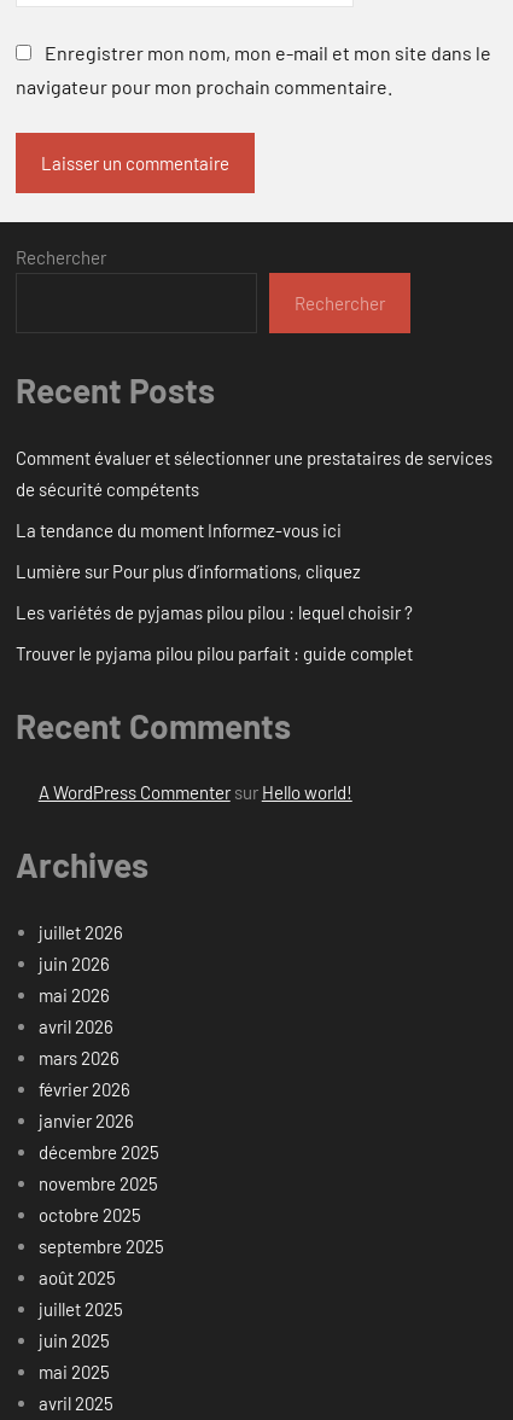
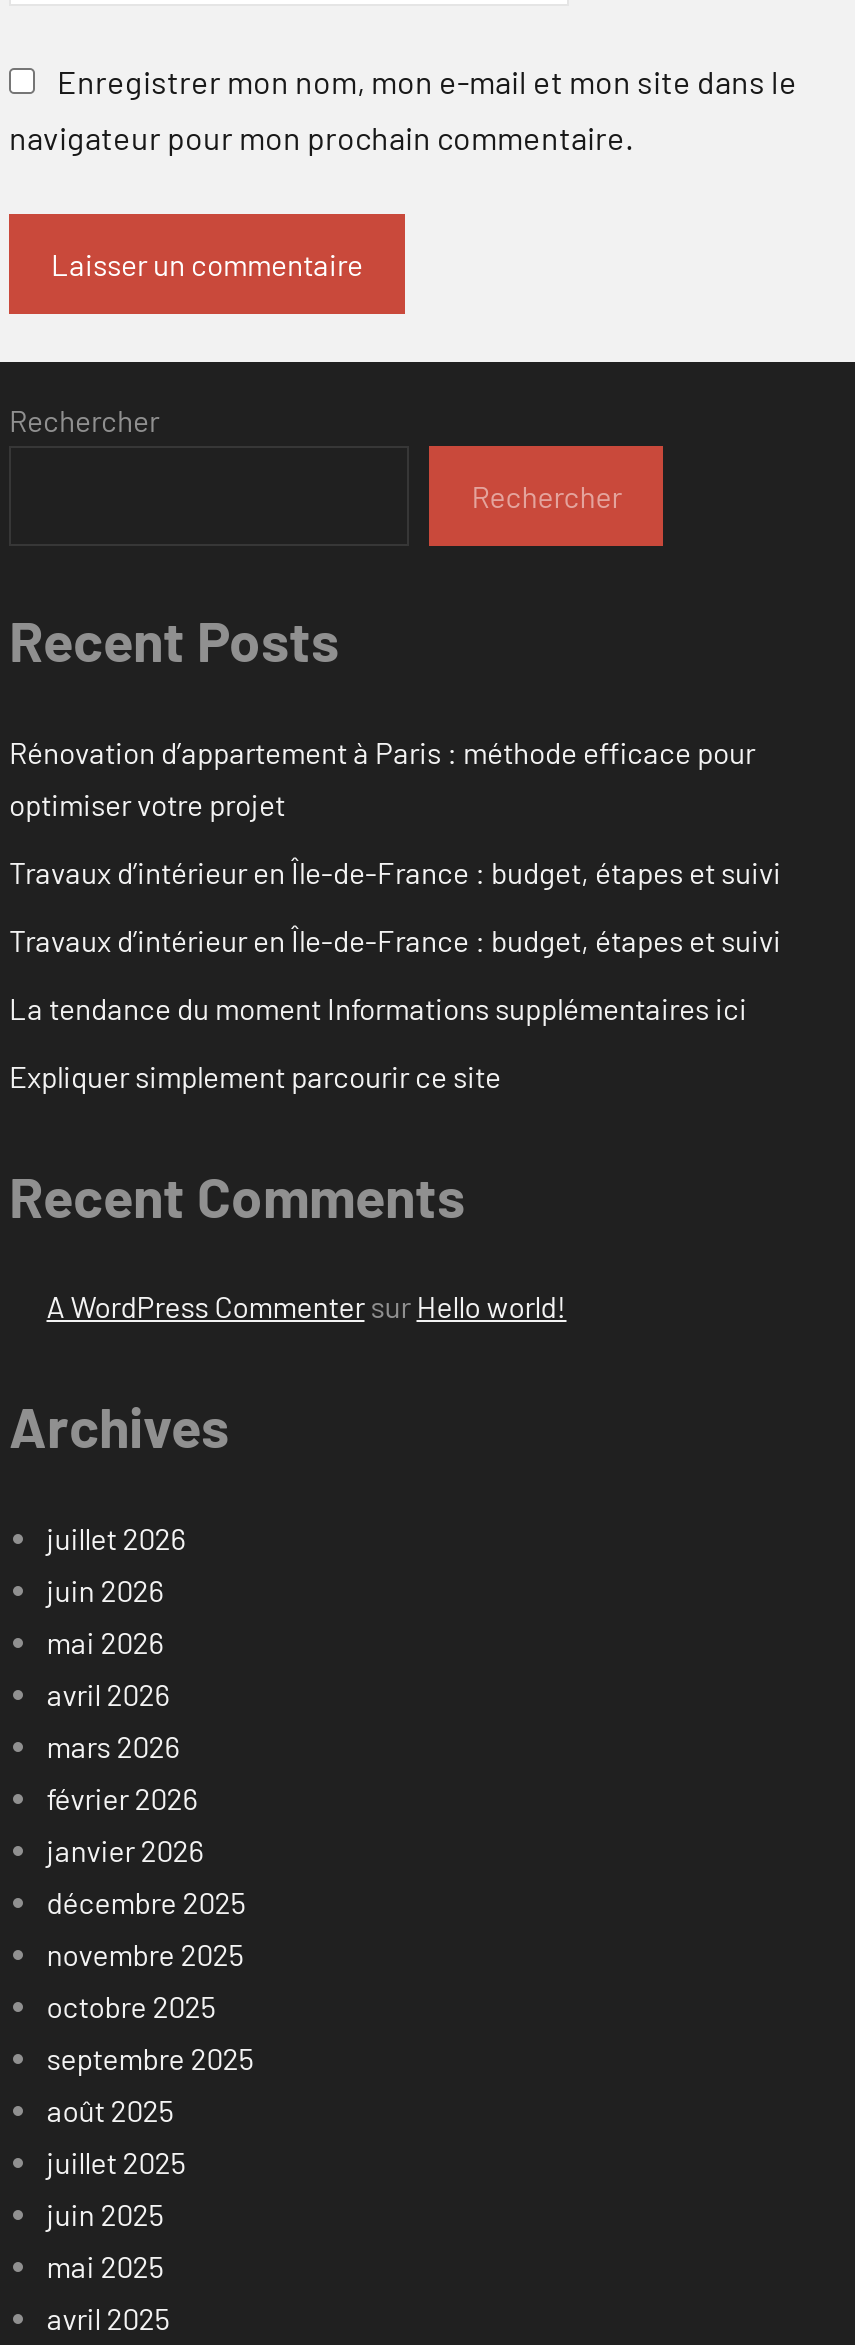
- Comment évaluer et sélectionner une prestataires de services
- de sécurité compétents
+ Rénovation d’appartement à Paris : méthode efficace pour
+ optimiser votre projet

- La tendance du moment Informez-vous ici
+ Travaux d’intérieur en Île-de-France : budget, étapes et suivi

- Lumière sur Pour plus d’informations, cliquez
+ Travaux d’intérieur en Île-de-France : budget, étapes et suivi

- Les variétés de pyjamas pilou pilou : lequel choisir ?
+ La tendance du moment Informations supplémentaires ici

- Trouver le pyjama pilou pilou parfait : guide complet
+ Expliquer simplement parcourir ce site
